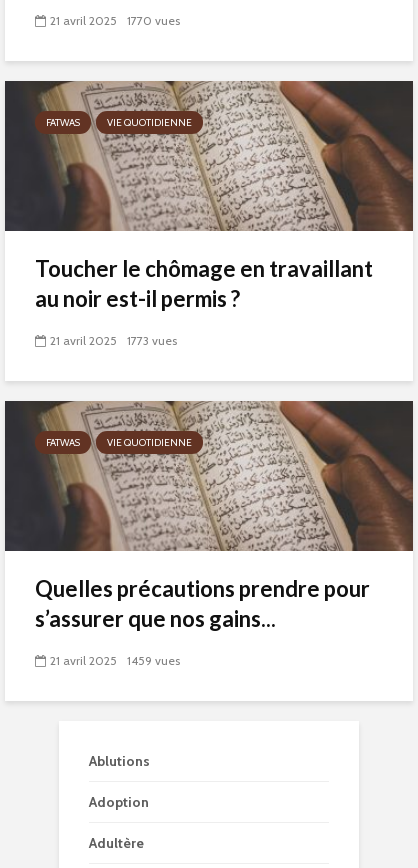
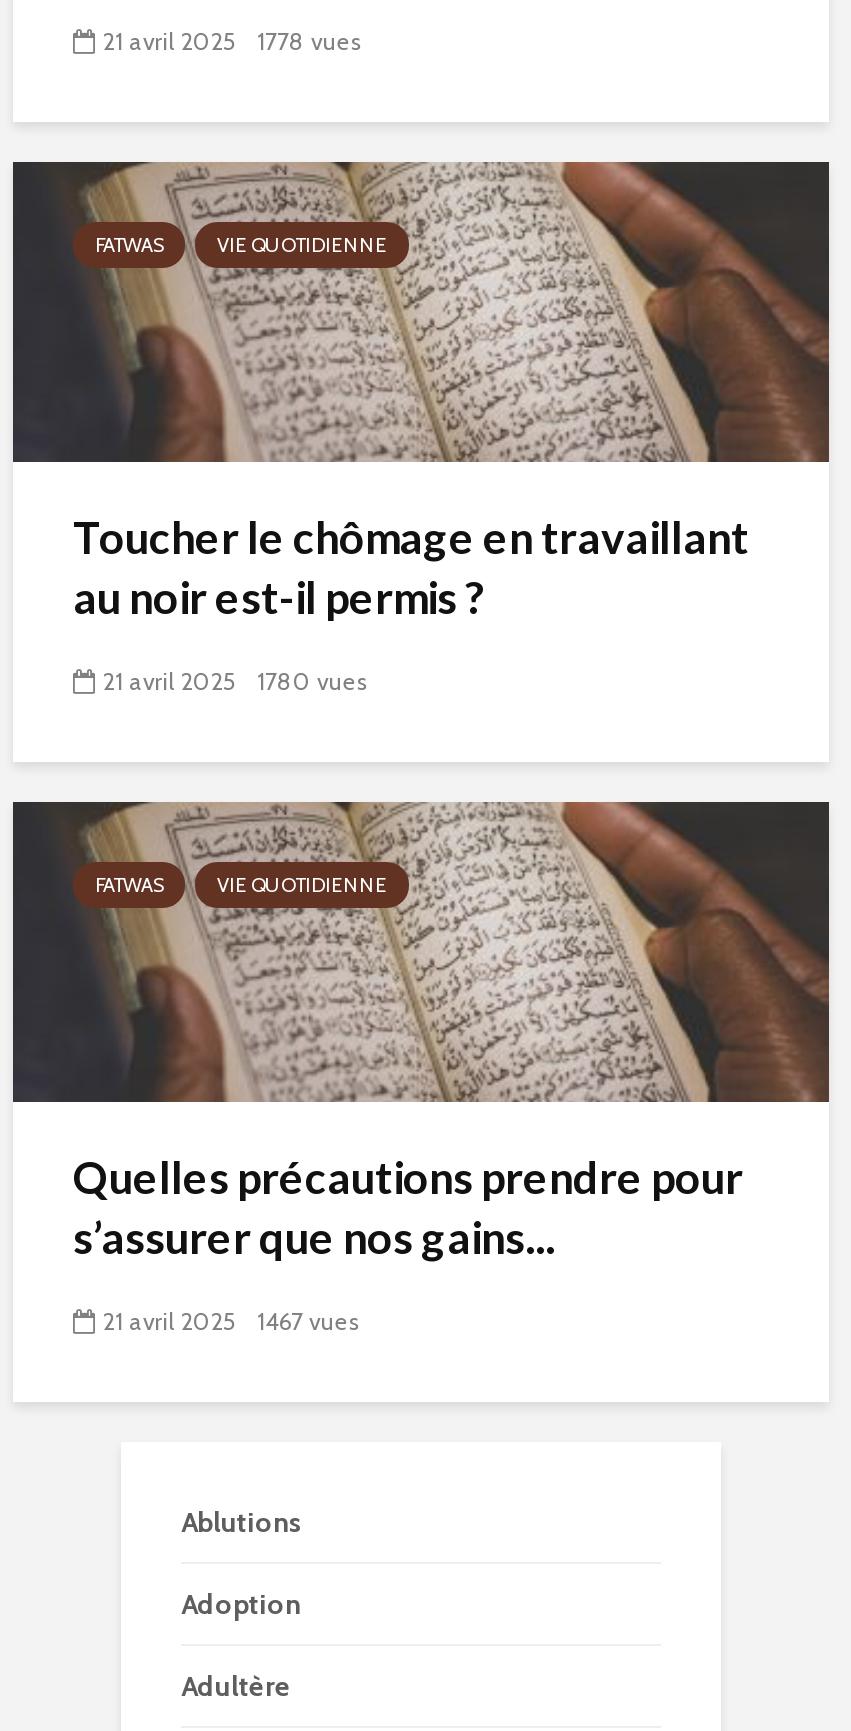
- 21 avril 2025 1770 vues
+ 21 avril 2025 1778 vues

- 21 avril 2025 1773 vues
+ 21 avril 2025 1780 vues

- 21 avril 2025 1459 vues
+ 21 avril 2025 1467 vues
